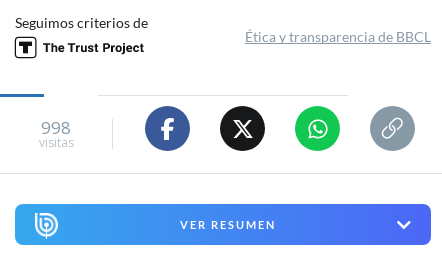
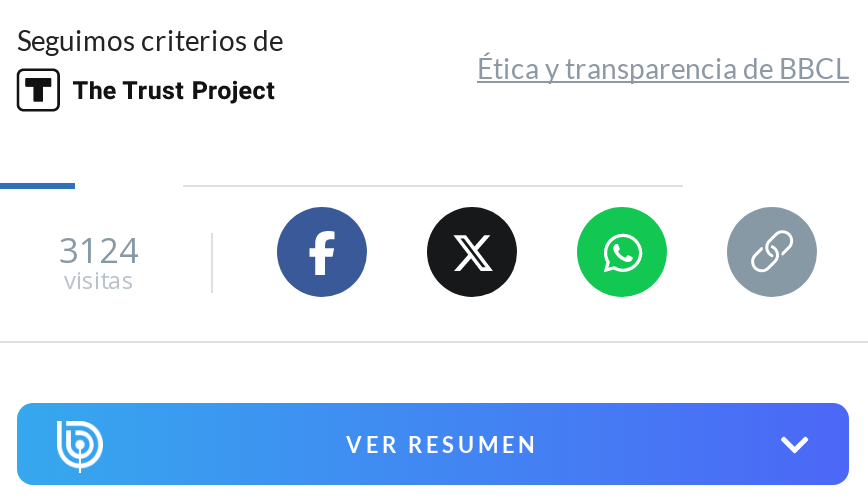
- 998
+ 3124
